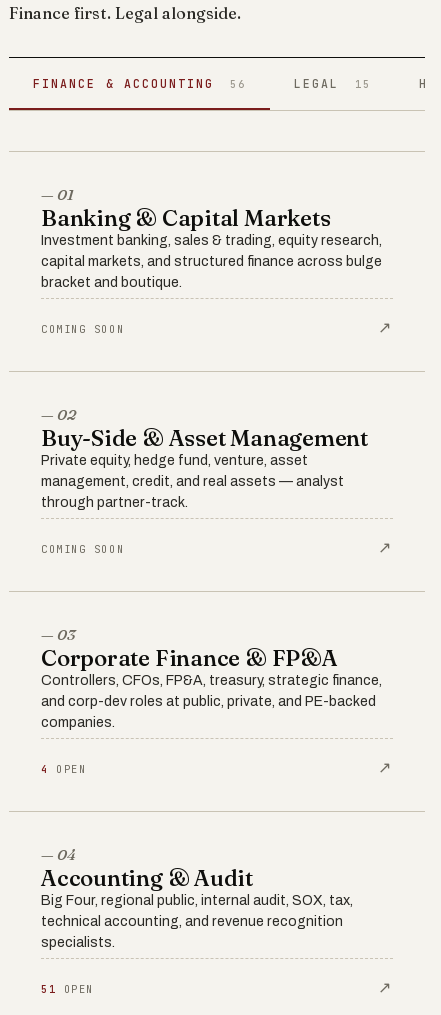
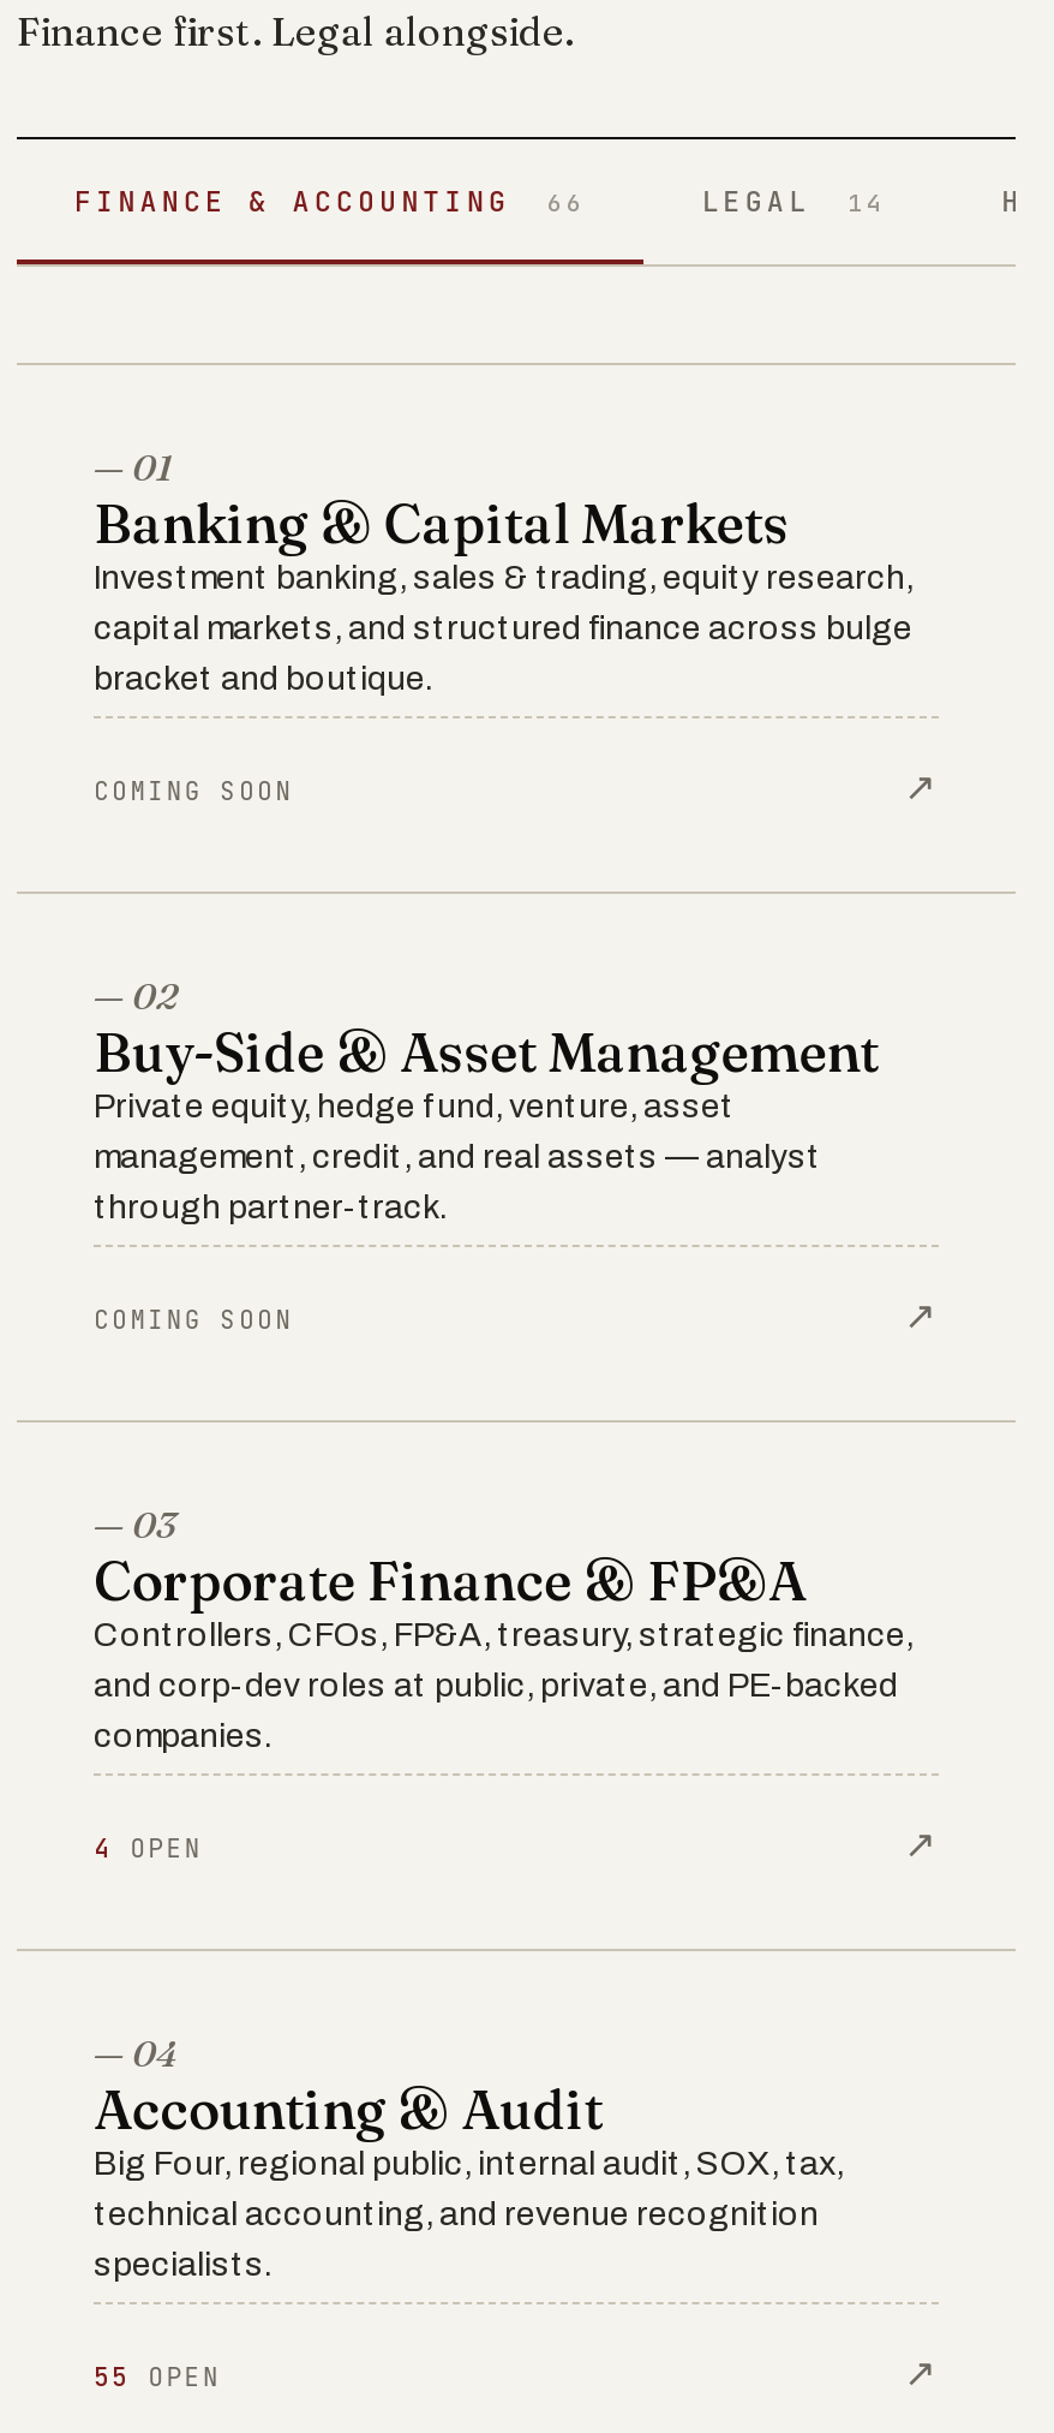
- FINANCE & ACCOUNTING 56
+ FINANCE & ACCOUNTING 66

- LEGAL 15
+ LEGAL 14

- 51 OPEN
+ 55 OPEN
